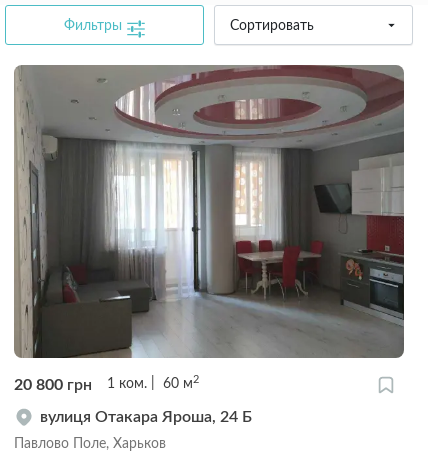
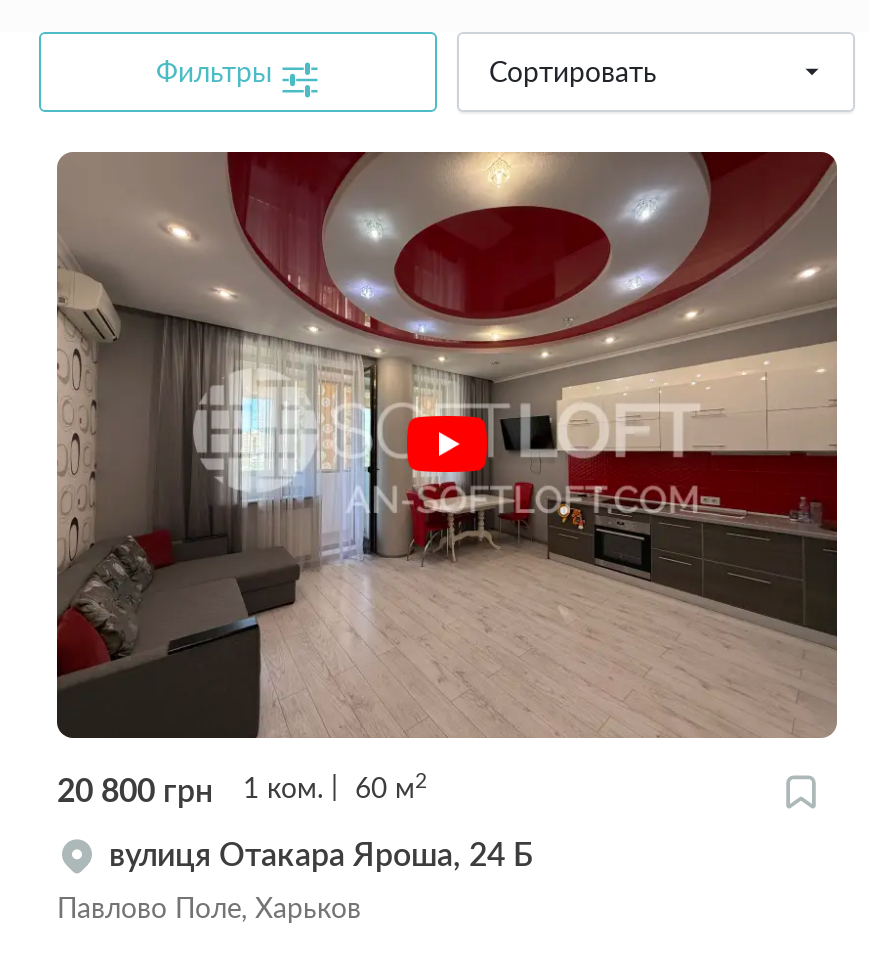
- [image]
+ [image]
